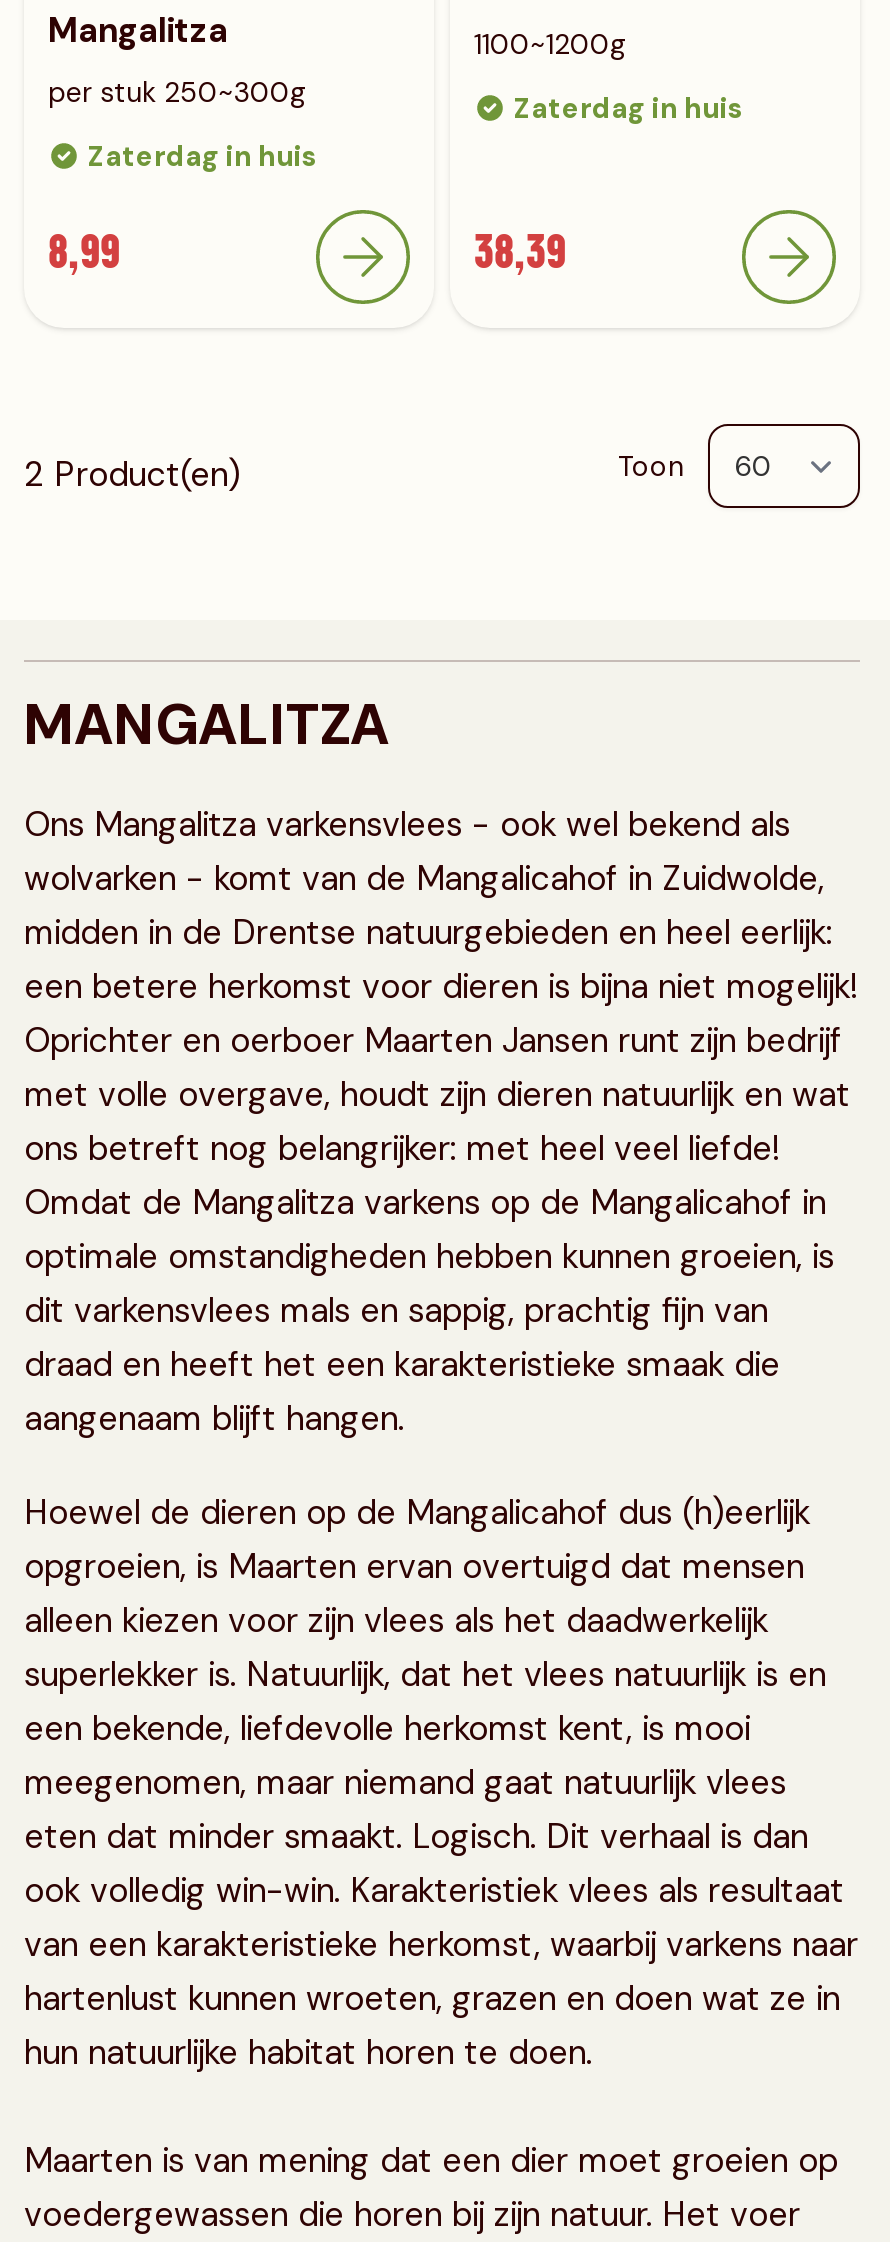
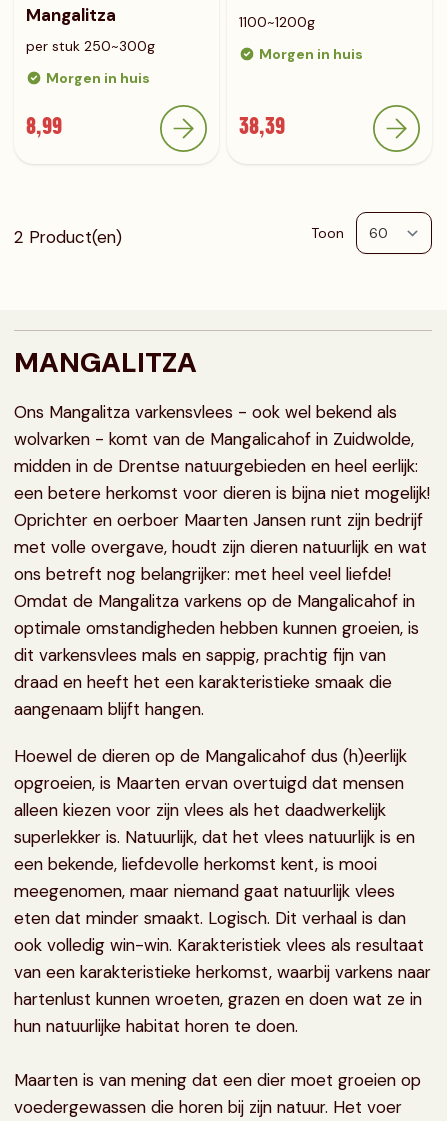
- Zaterdag in huis
+ Morgen in huis

- Zaterdag in huis
+ Morgen in huis
